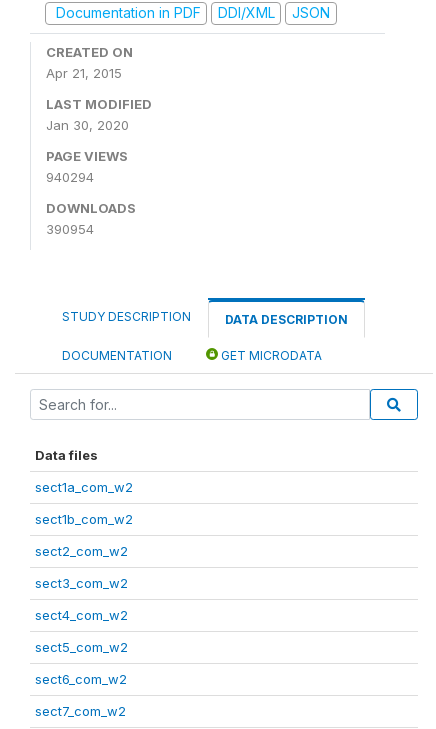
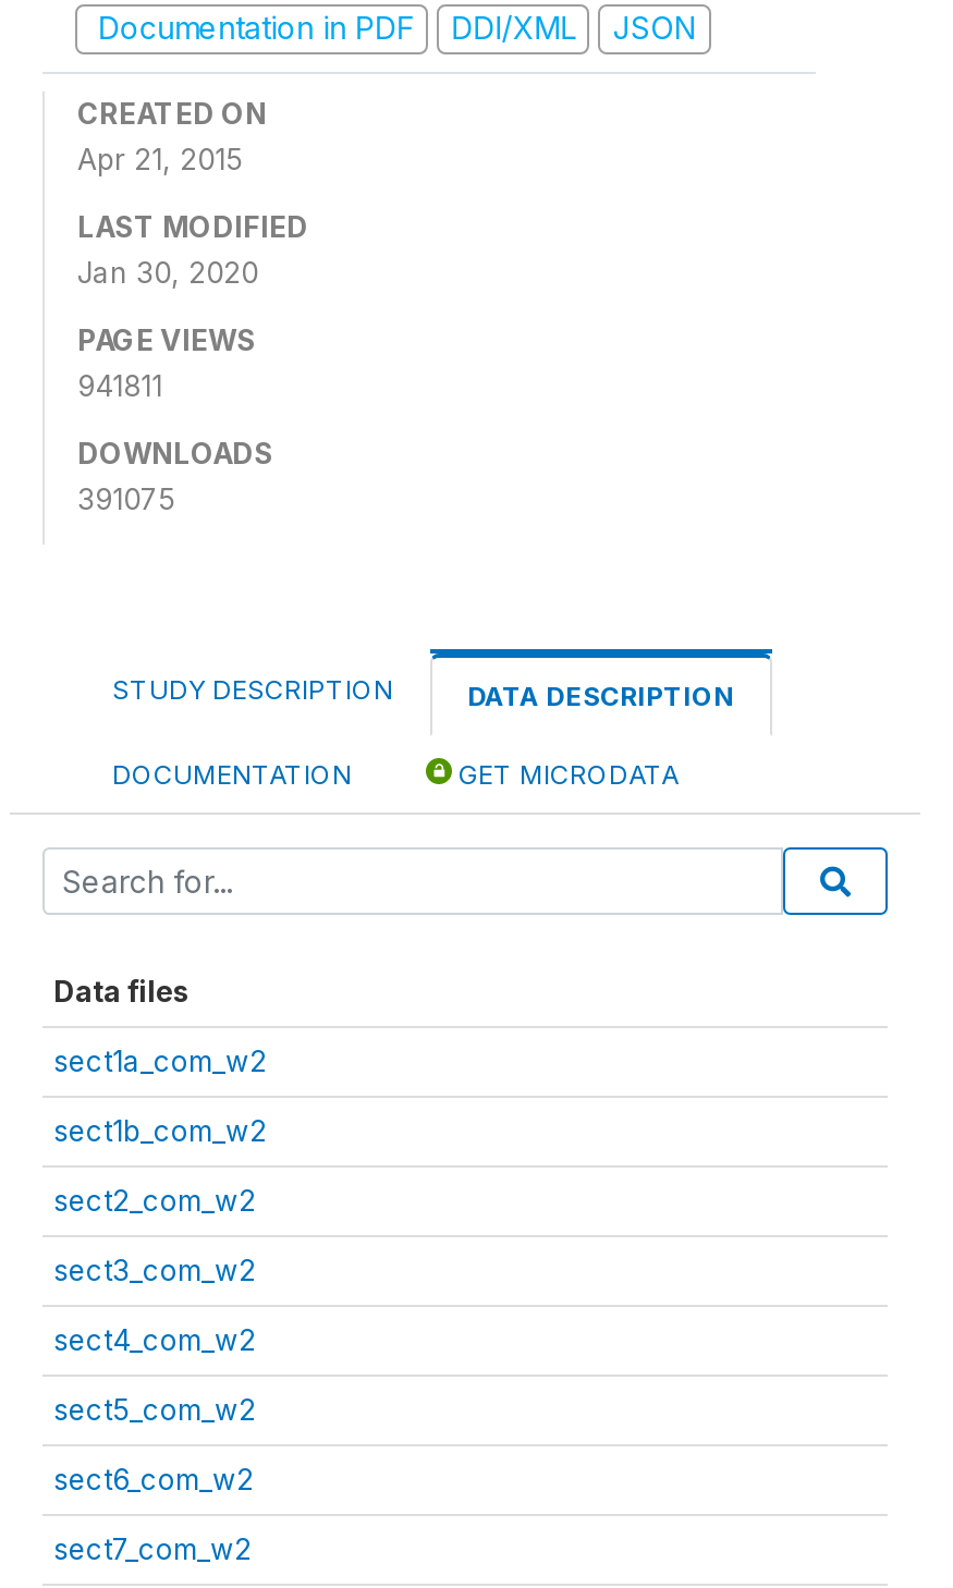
- 940294
+ 941811

- 390954
+ 391075
